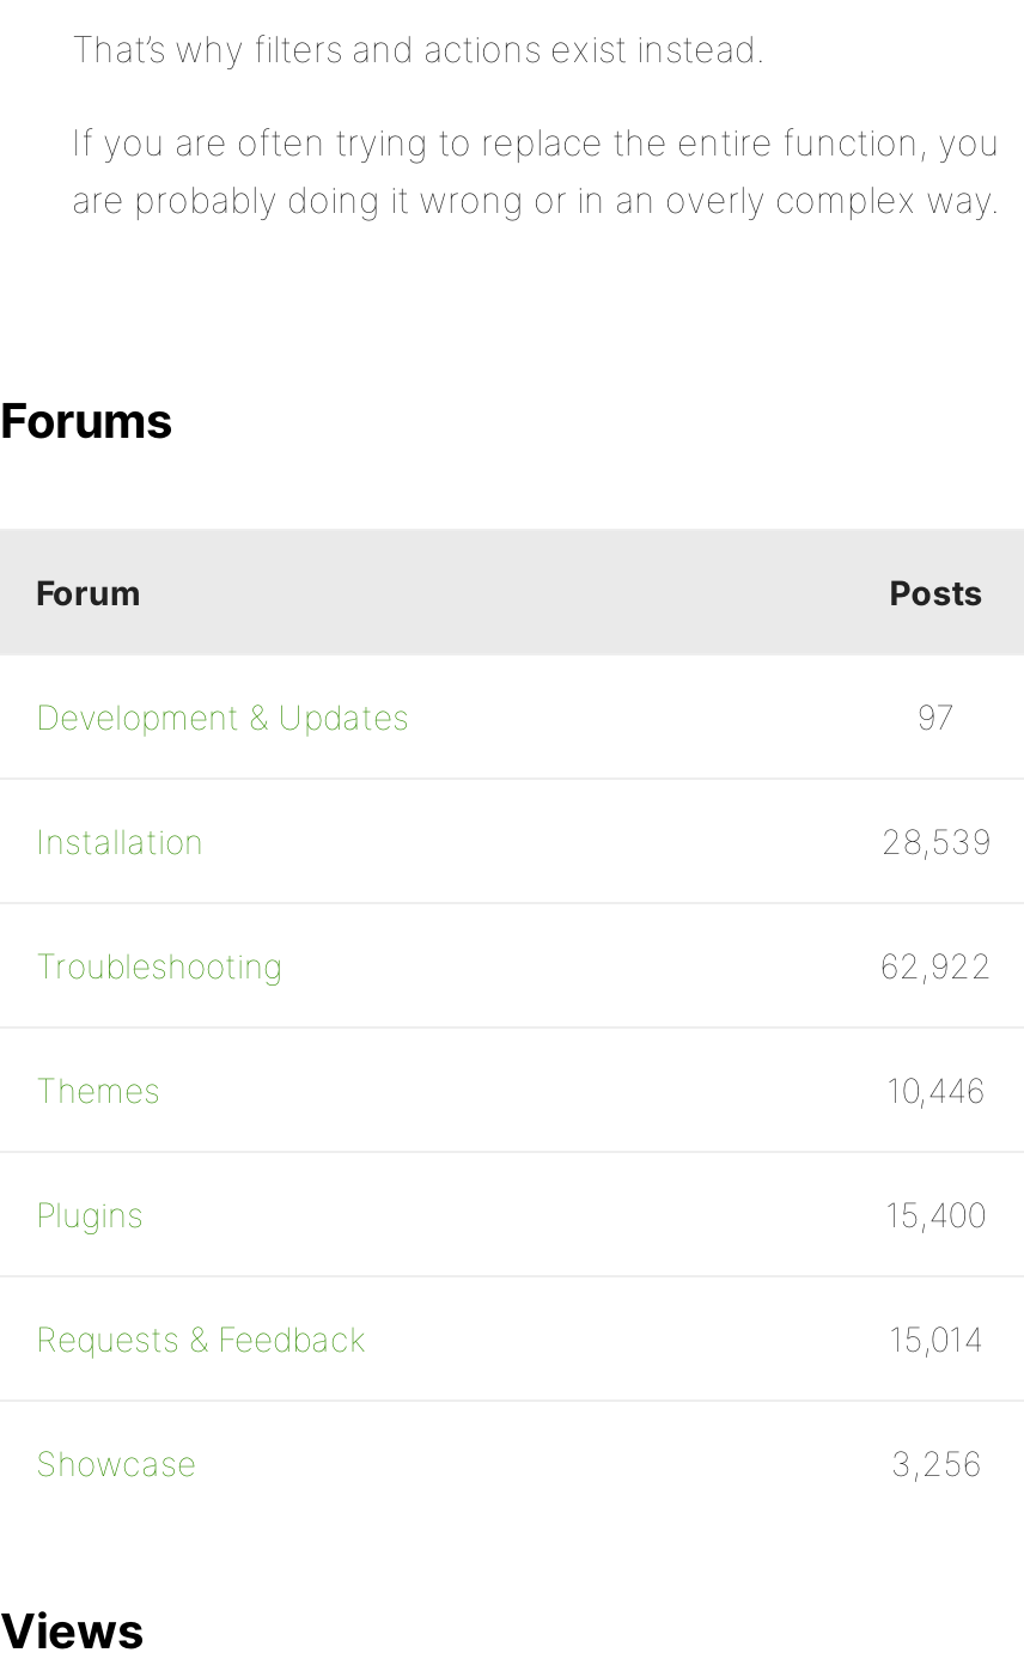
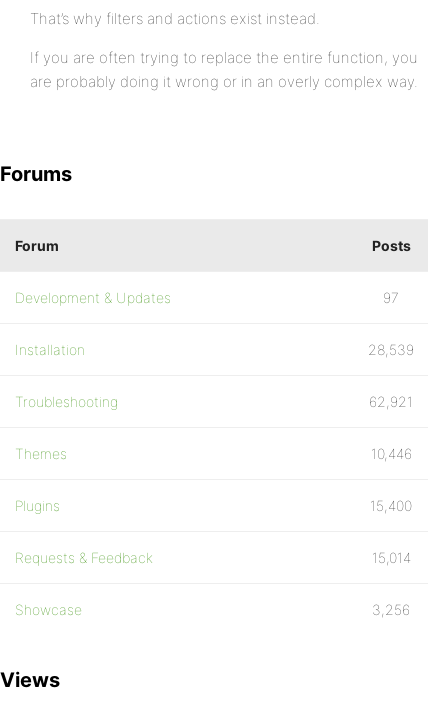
- 62,922
+ 62,921
